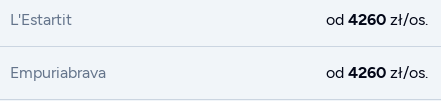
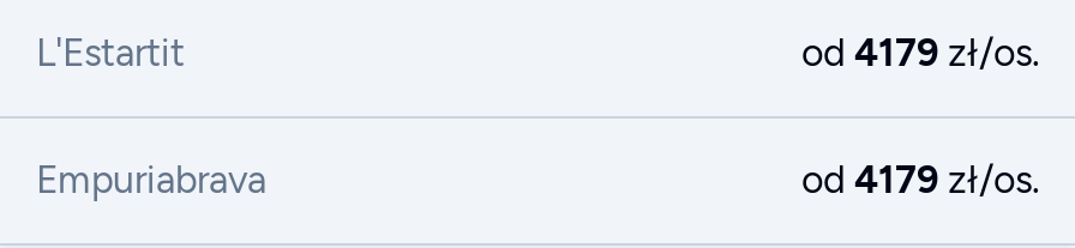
- od 4260 zł/os.
+ od 4179 zł/os.

- od 4260 zł/os.
+ od 4179 zł/os.
